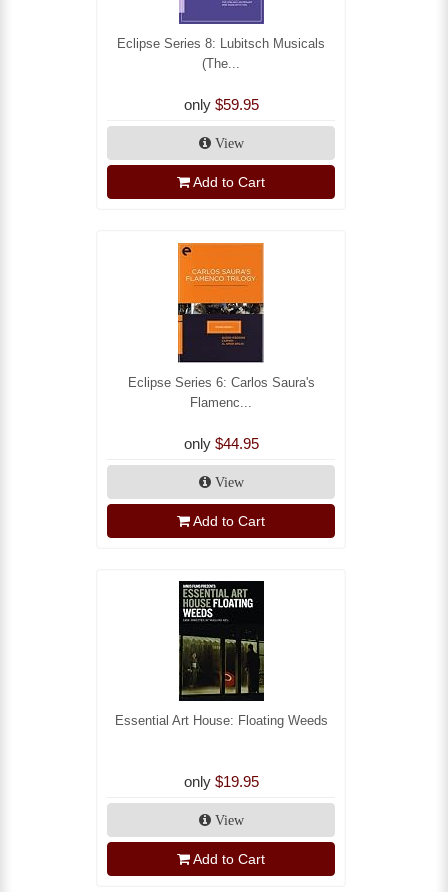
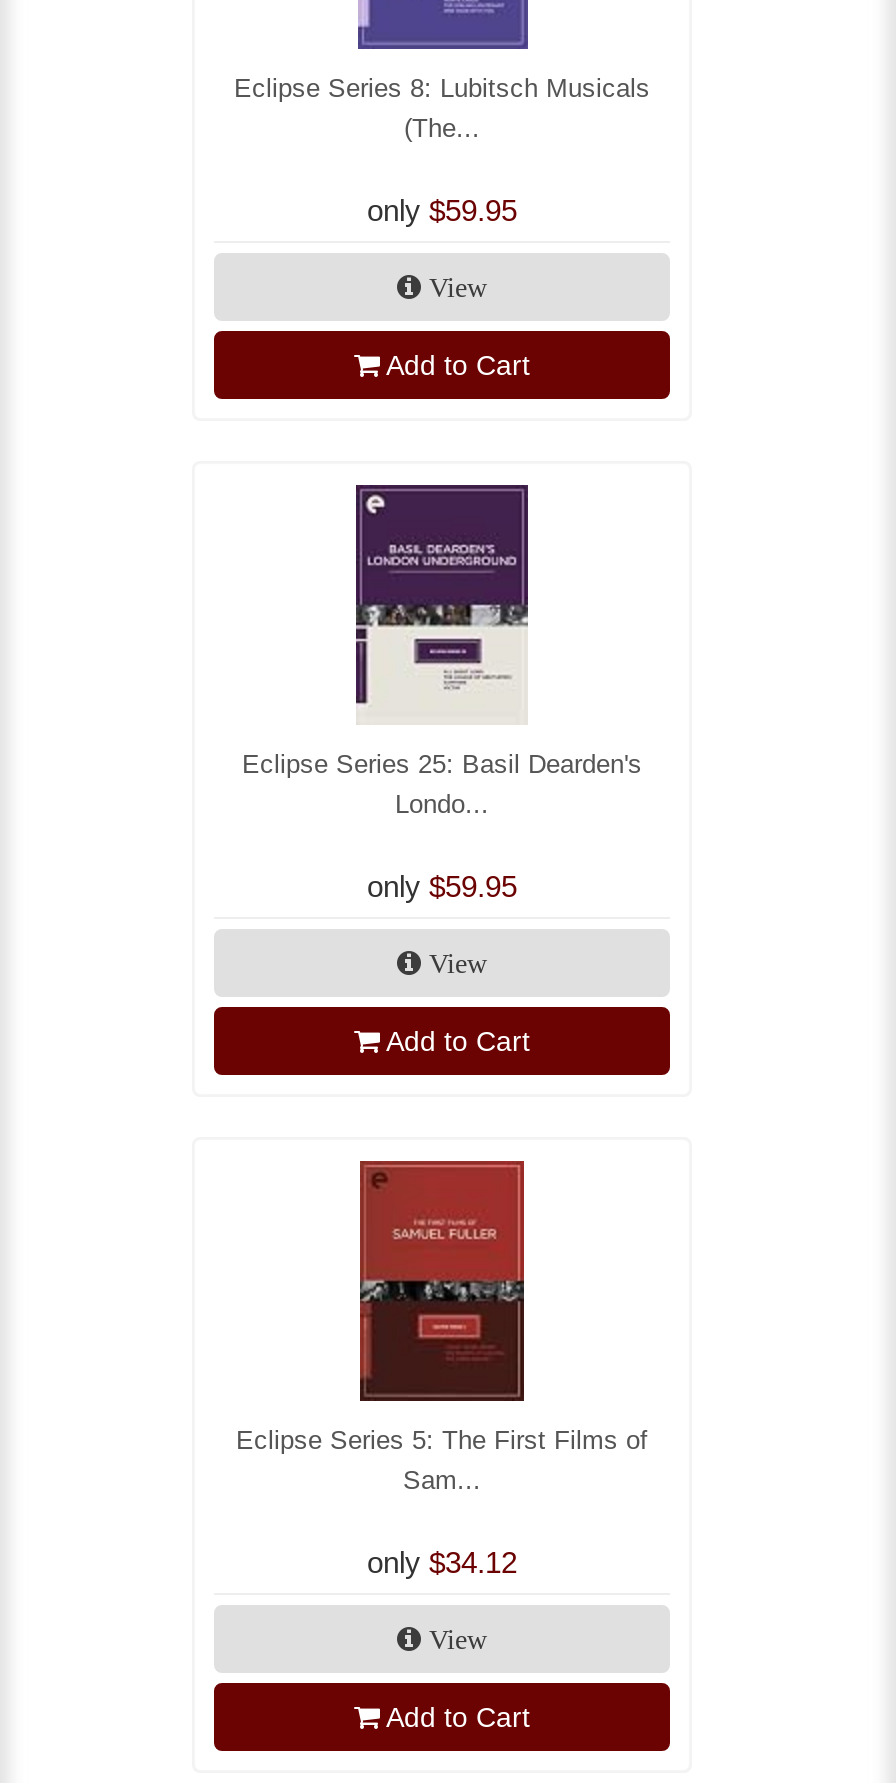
- [image]
- Eclipse Series 6: Carlos Saura's
- Flamenc...
+ [image]
+ Eclipse Series 25: Basil Dearden's
+ Londo...

- only $44.95
+ only $59.95

- [image]
- Essential Art House: Floating Weeds
+ [image]
+ Eclipse Series 5: The First Films of
+ Sam...

- only $19.95
+ only $34.12
